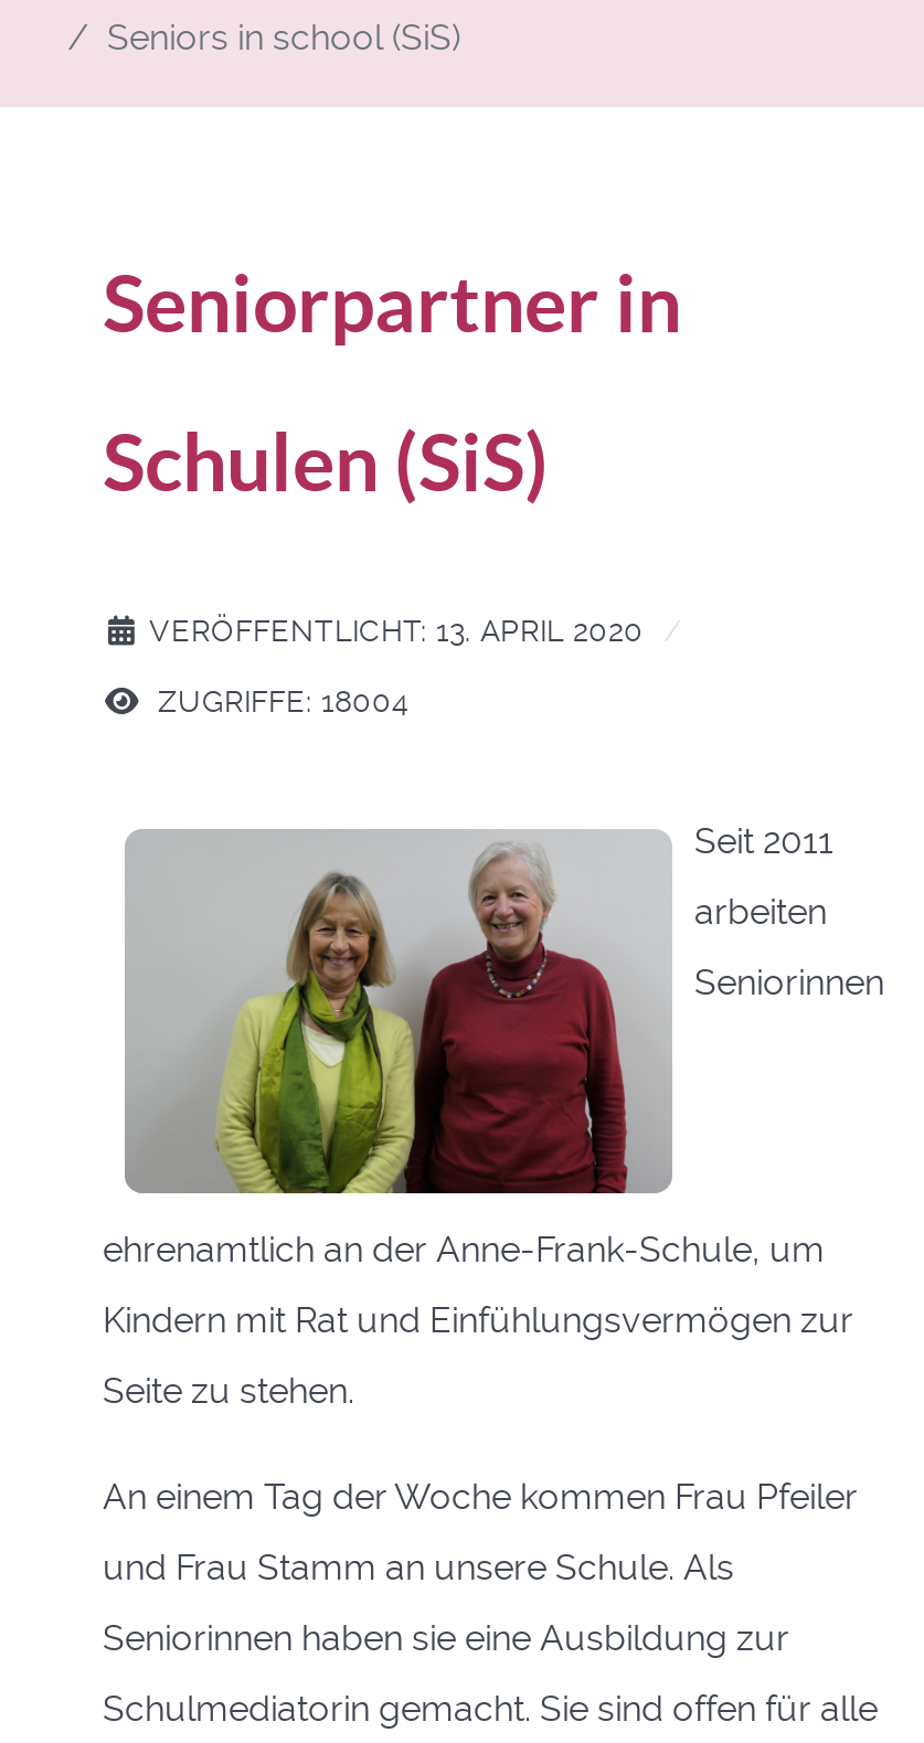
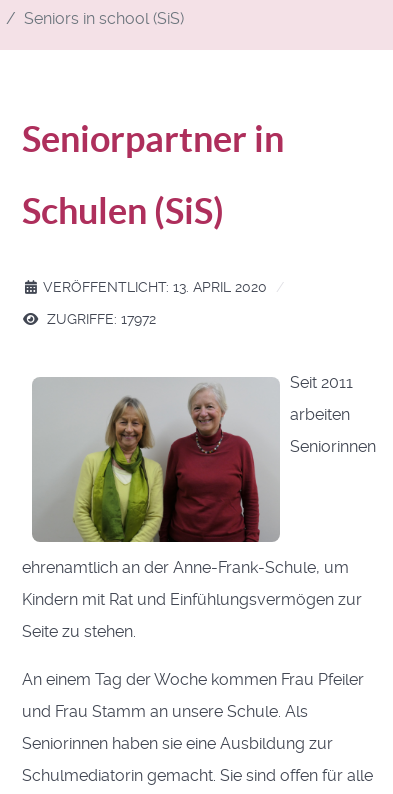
- ZUGRIFFE: 18004
+ ZUGRIFFE: 17972
